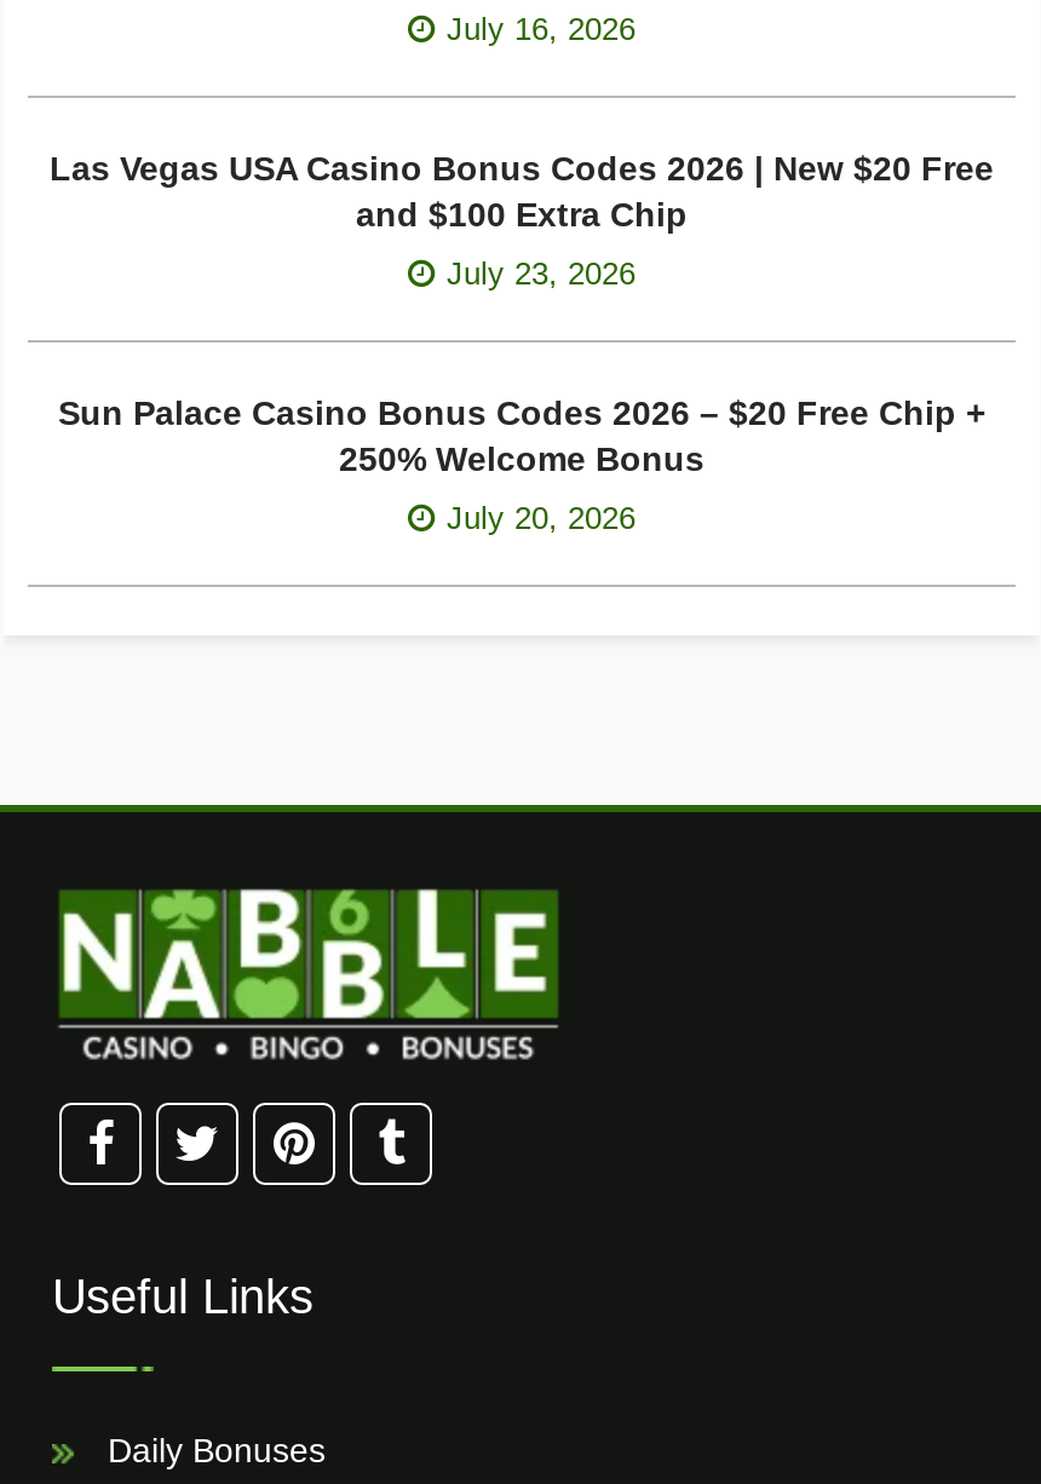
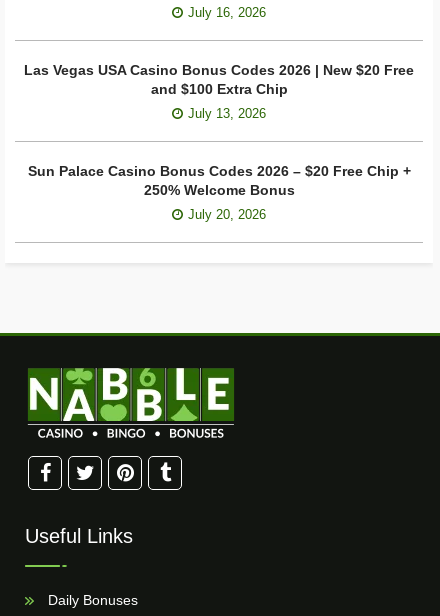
- July 23, 2026
+ July 13, 2026
